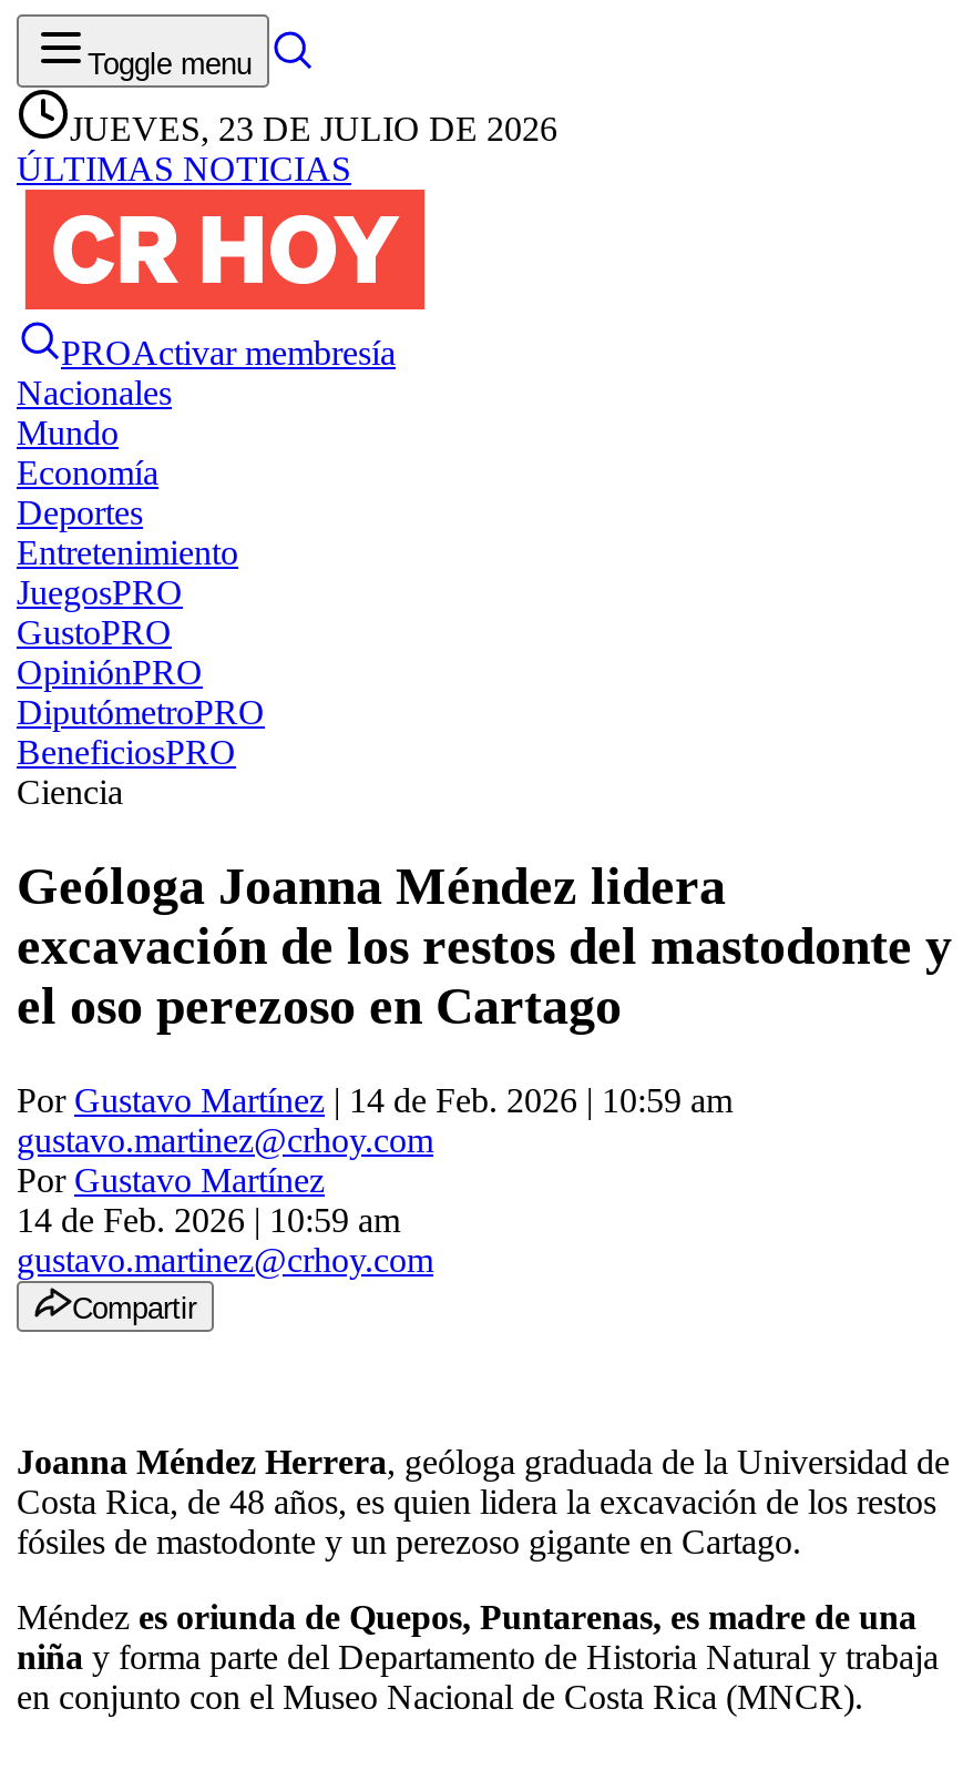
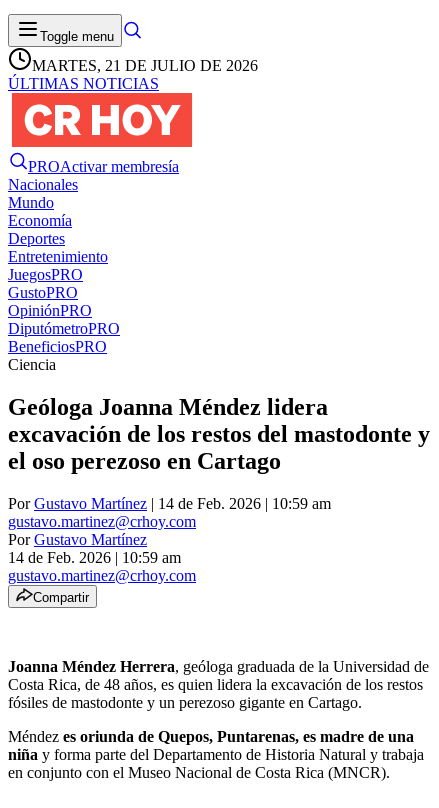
- JUEVES, 23 DE JULIO DE 2026
+ MARTES, 21 DE JULIO DE 2026
